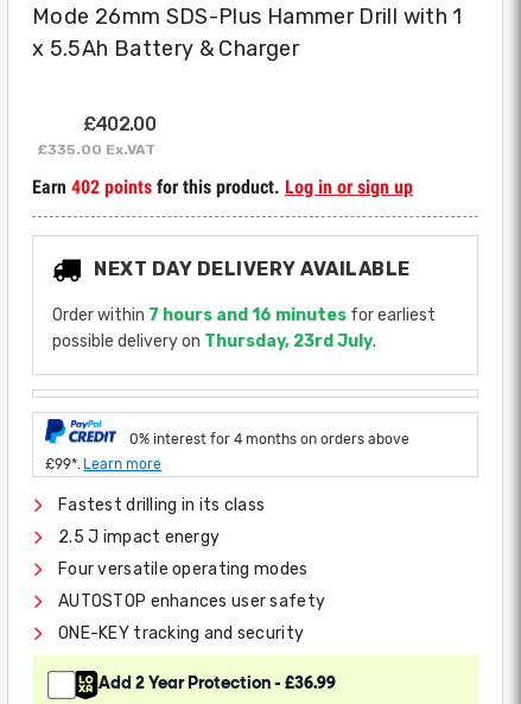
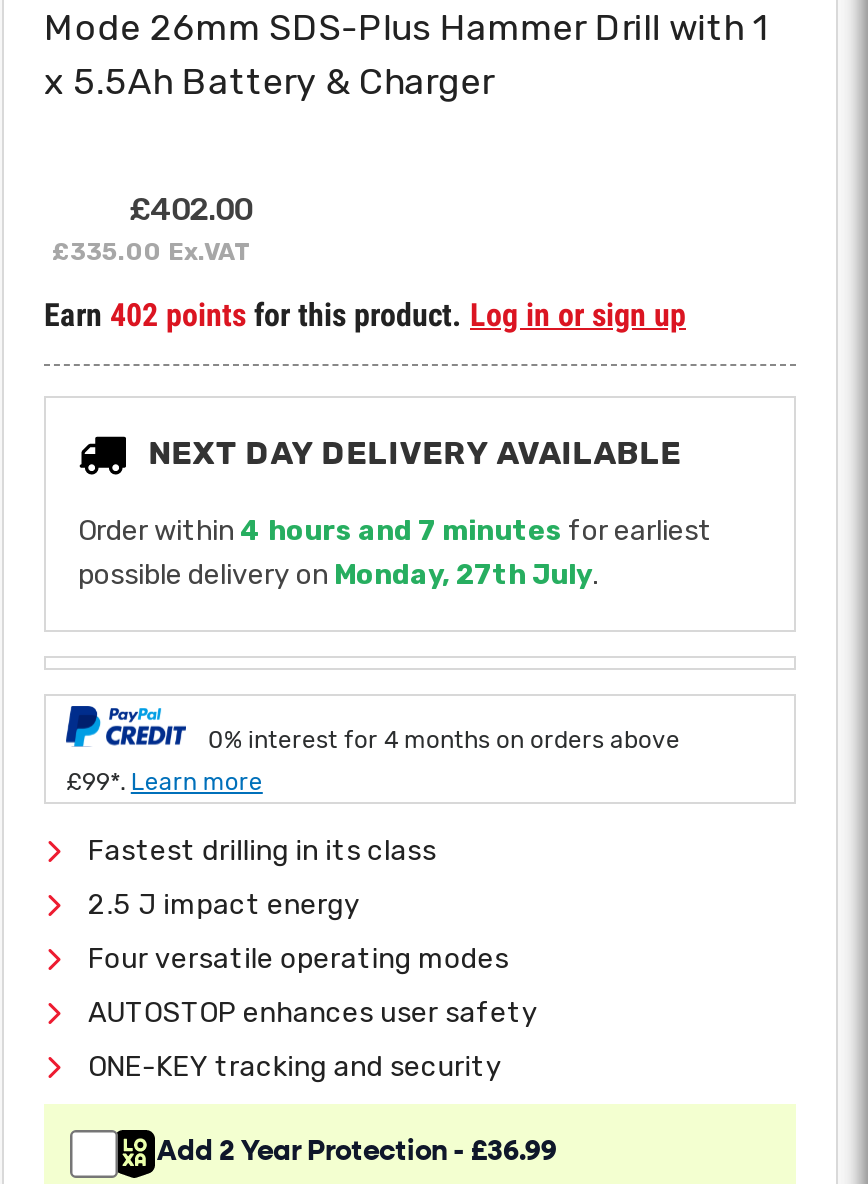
- Order within 7 hours and 16 minutes for earliest
+ Order within 4 hours and 7 minutes for earliest

- possible delivery on Thursday, 23rd July.
+ possible delivery on Monday, 27th July.
